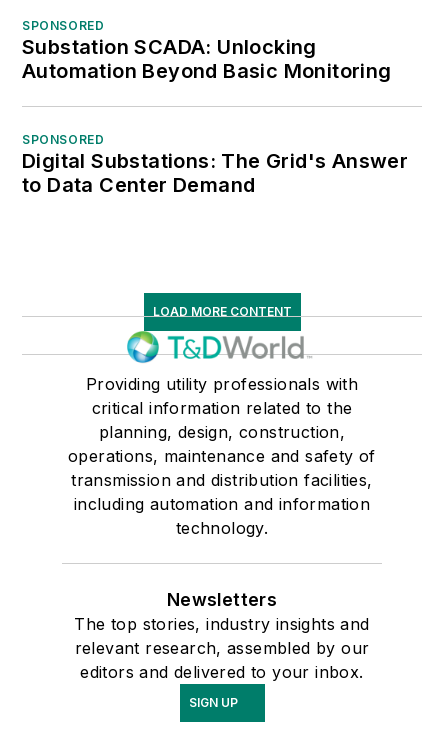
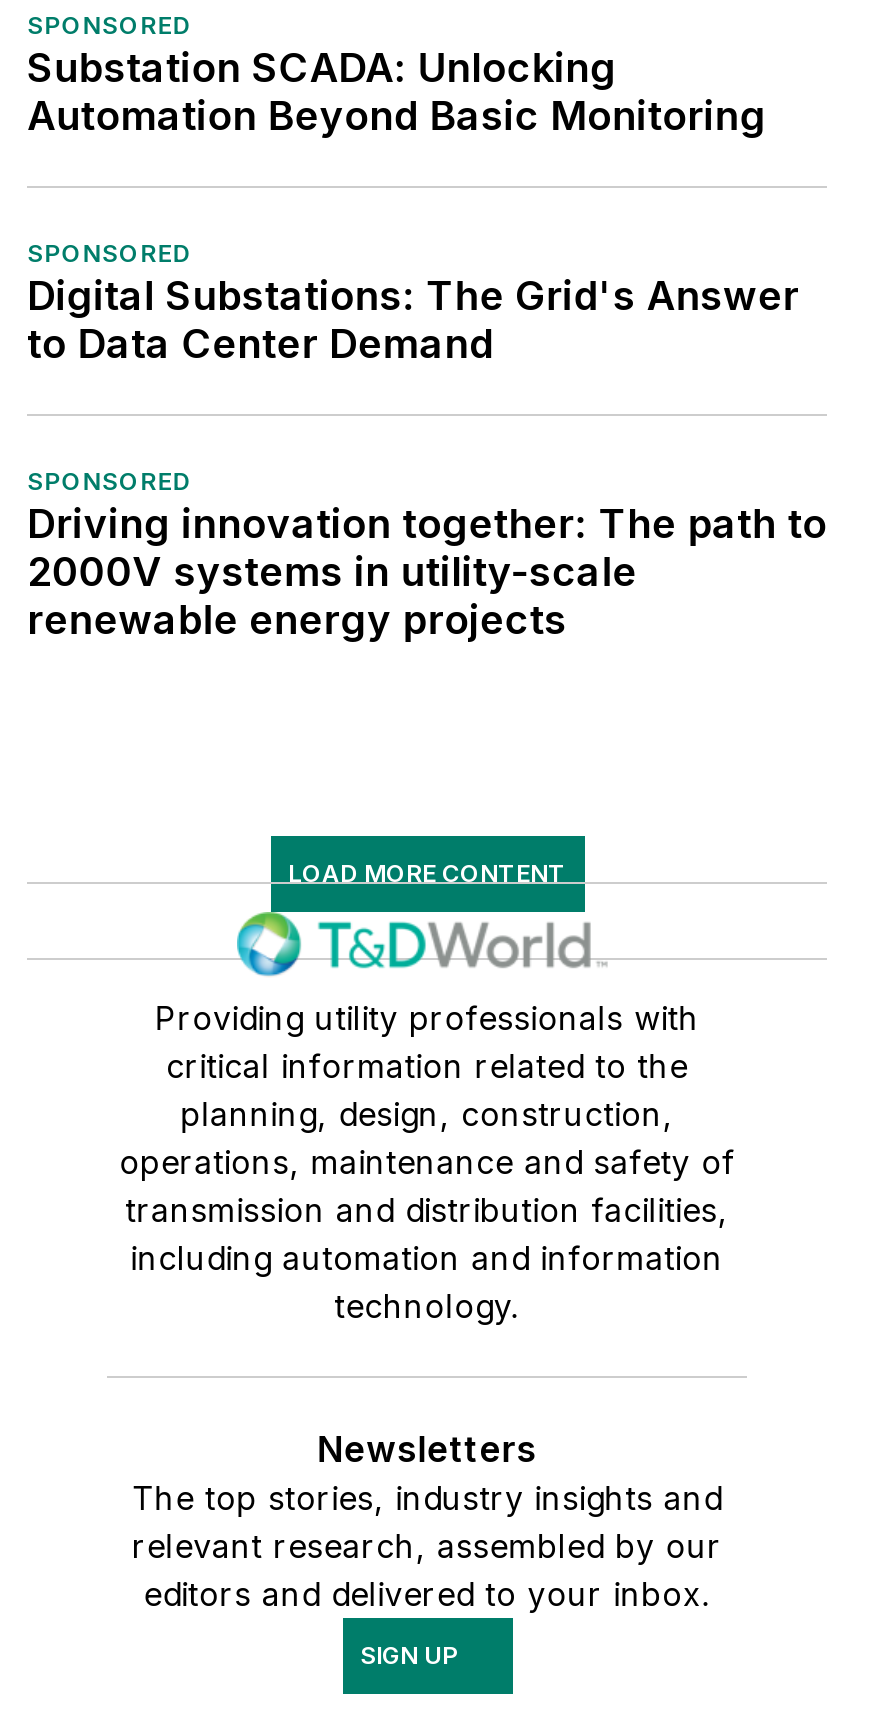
+ SPONSORED
+ Driving innovation together: The path to
+ 2000V systems in utility-scale
+ renewable energy projects
